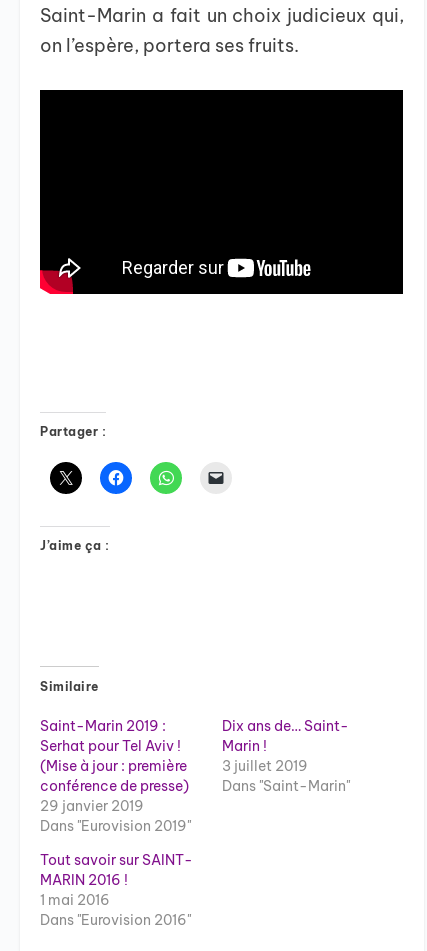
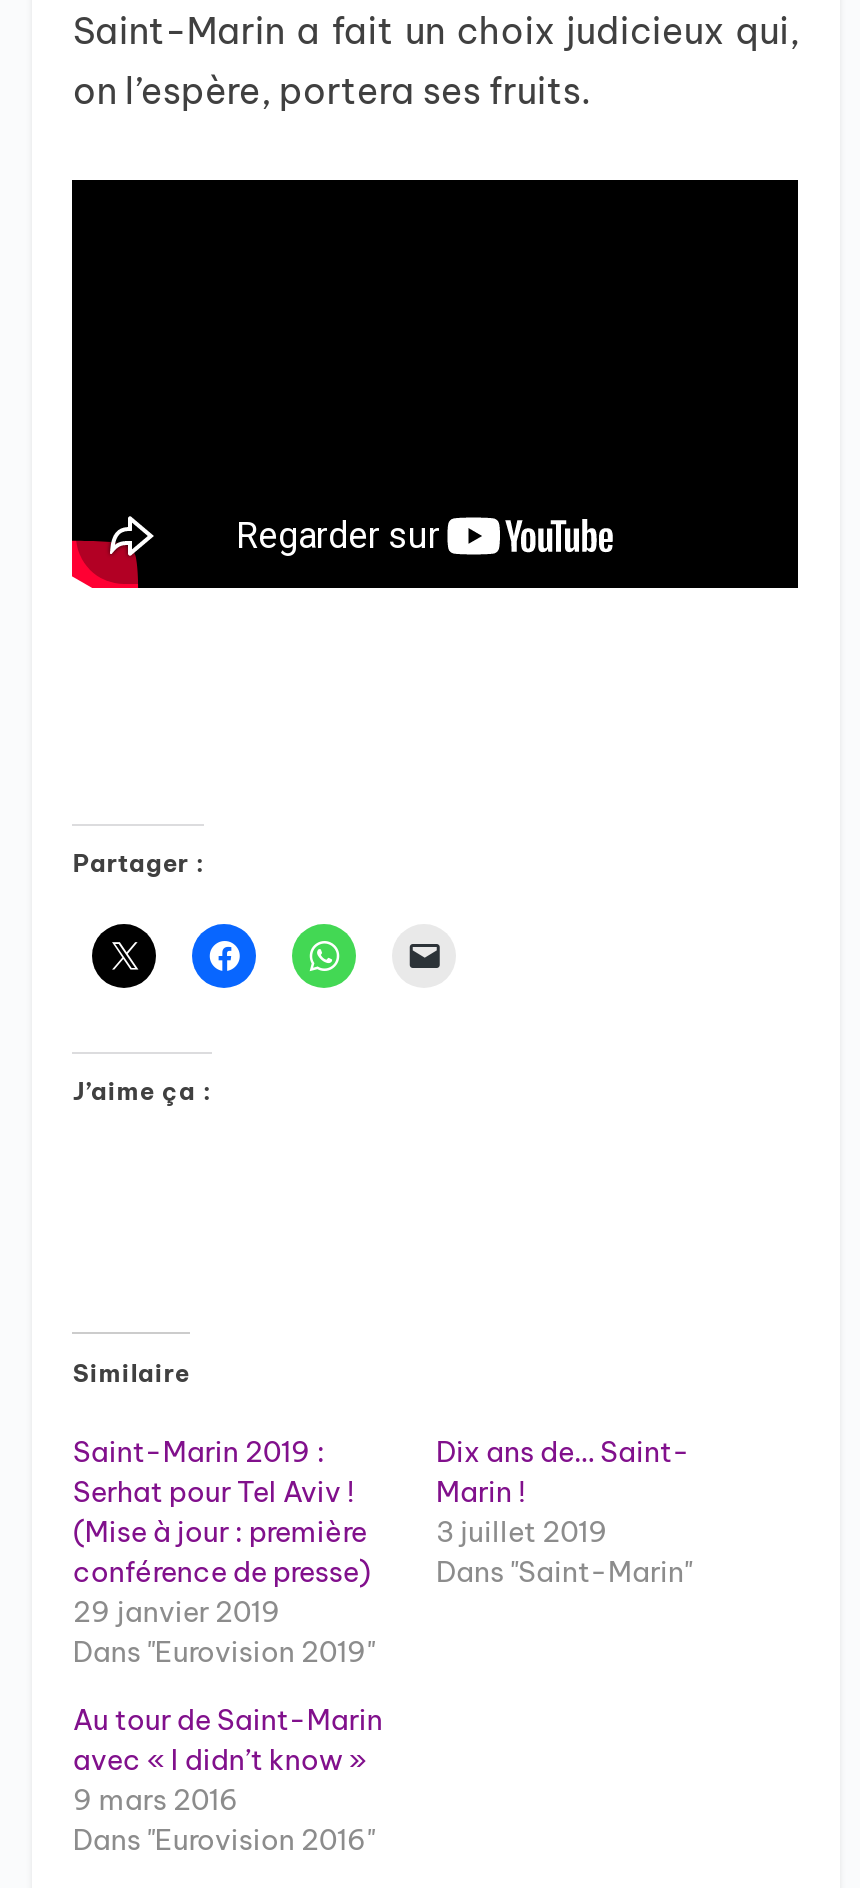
- Tout savoir sur SAINT-
- MARIN 2016 !
- 1 mai 2016
+ Au tour de Saint-Marin
+ avec « I didn’t know »
+ 9 mars 2016
